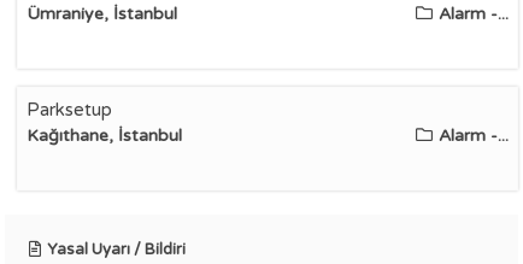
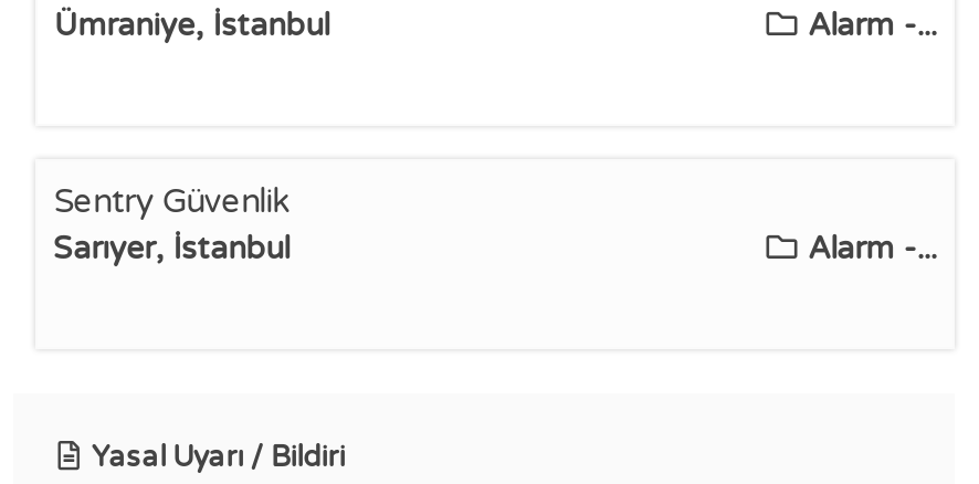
- Parksetup
- Kağıthane, İstanbul
+ Sentry Güvenlik
+ Sarıyer, İstanbul
